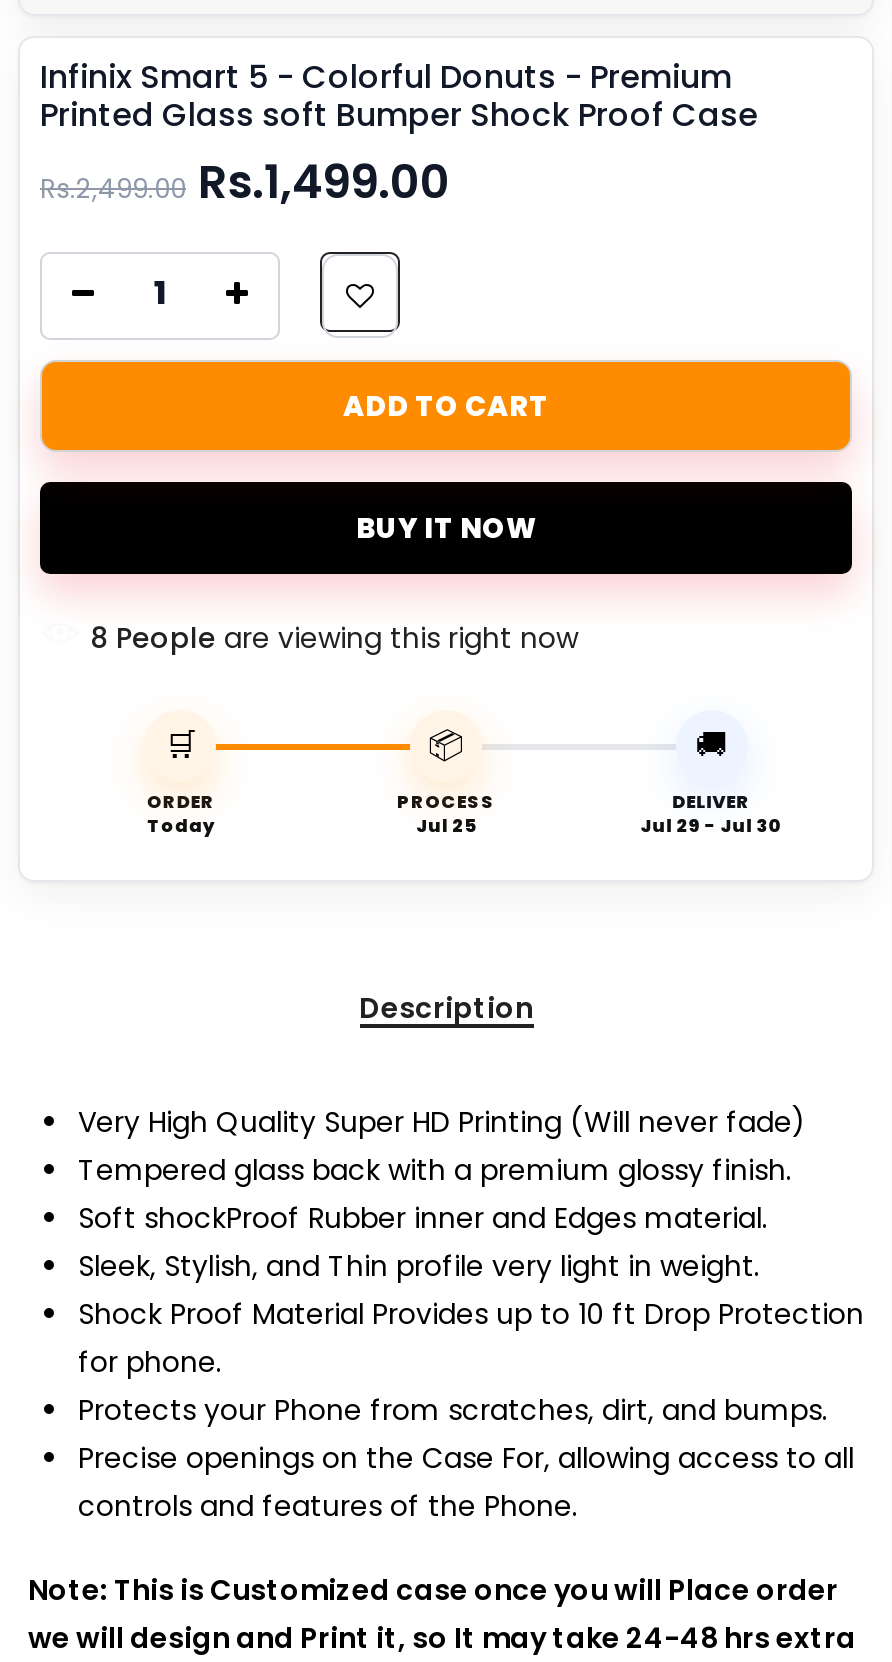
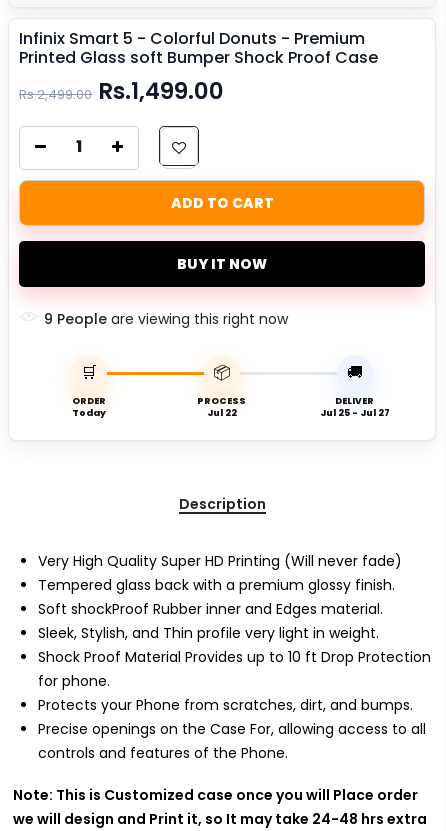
- Jul 25
+ Jul 22

- Jul 29 - Jul 30
+ Jul 25 - Jul 27
